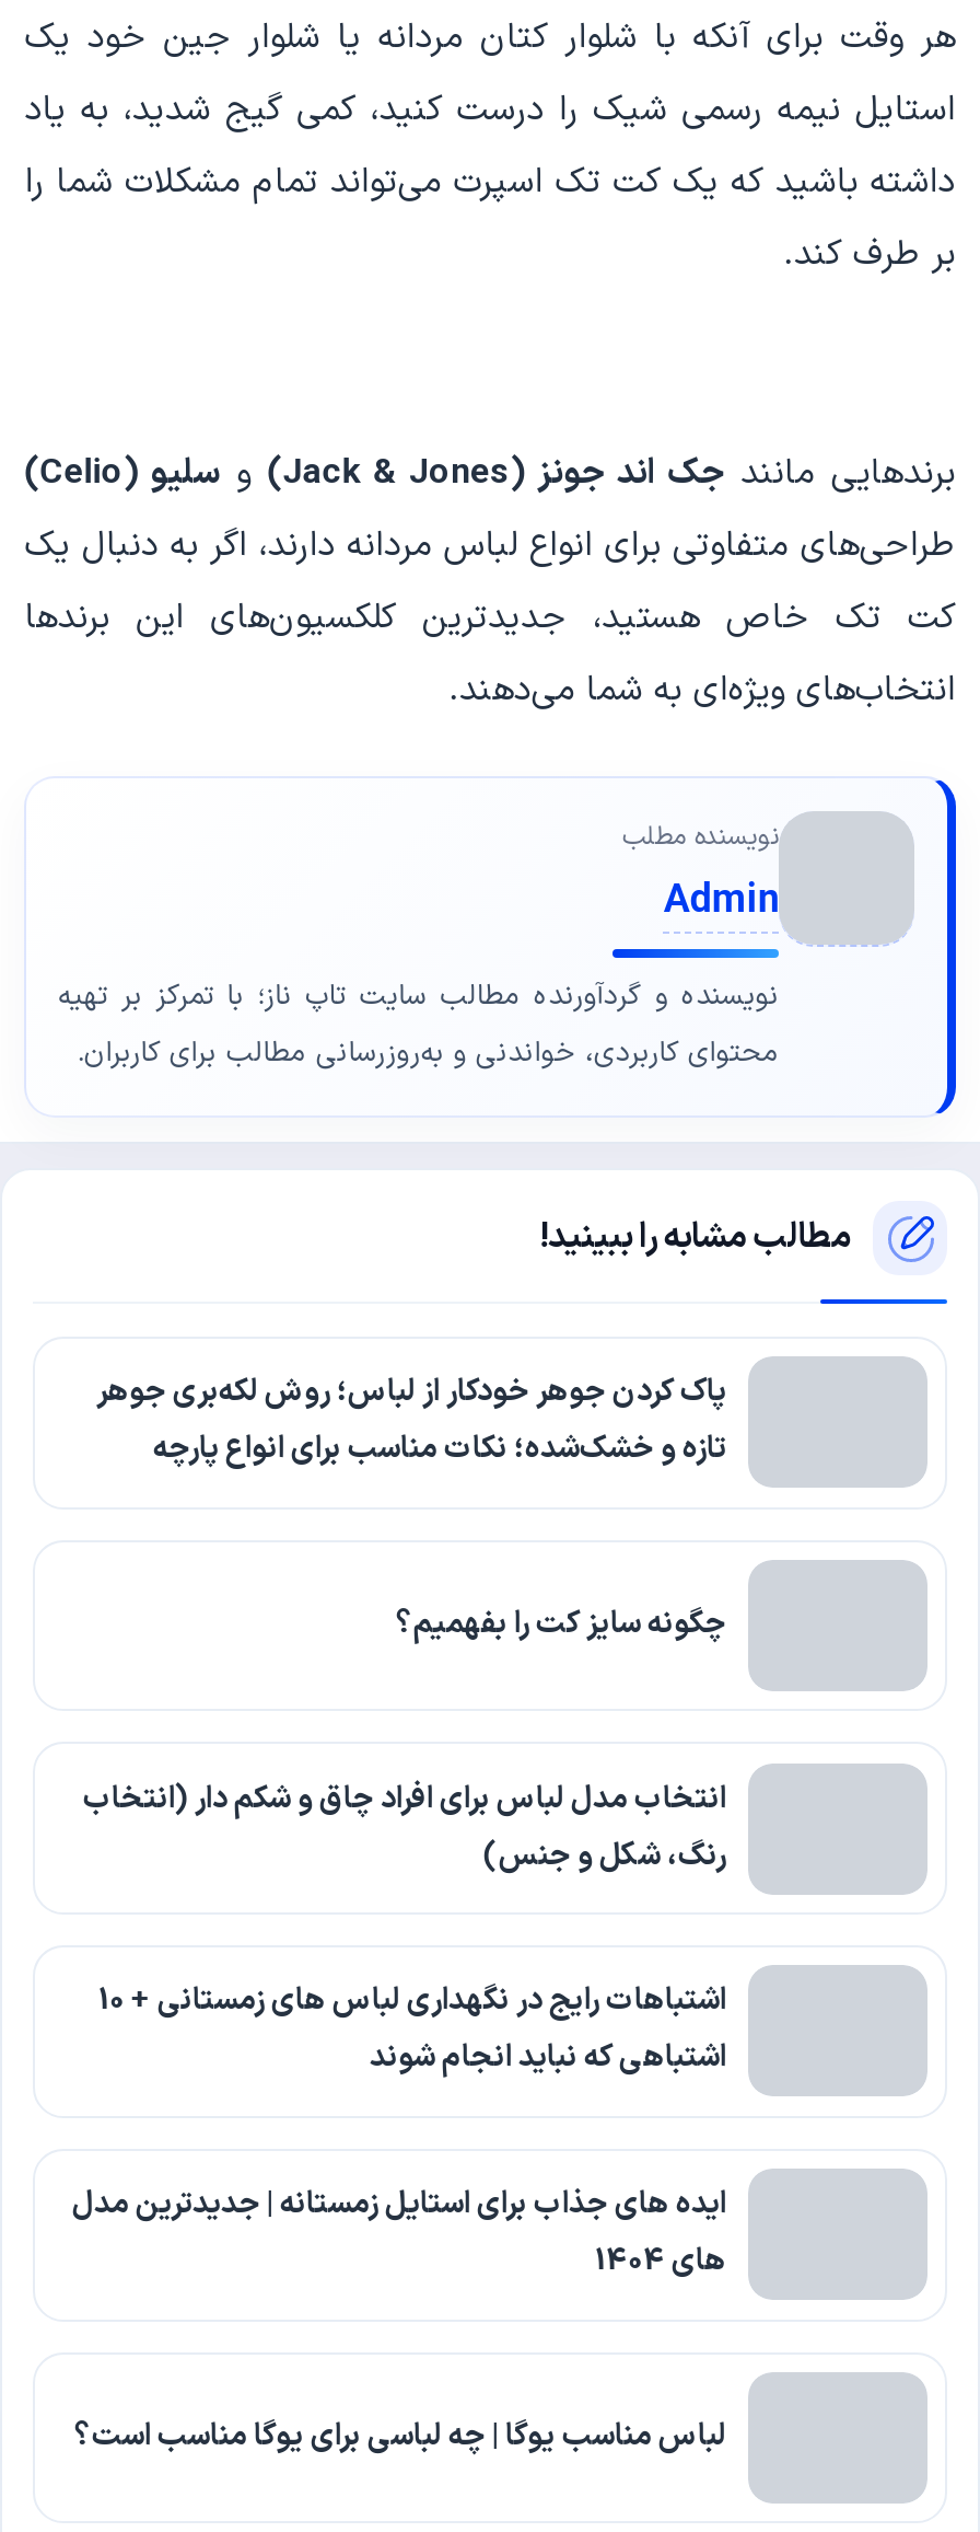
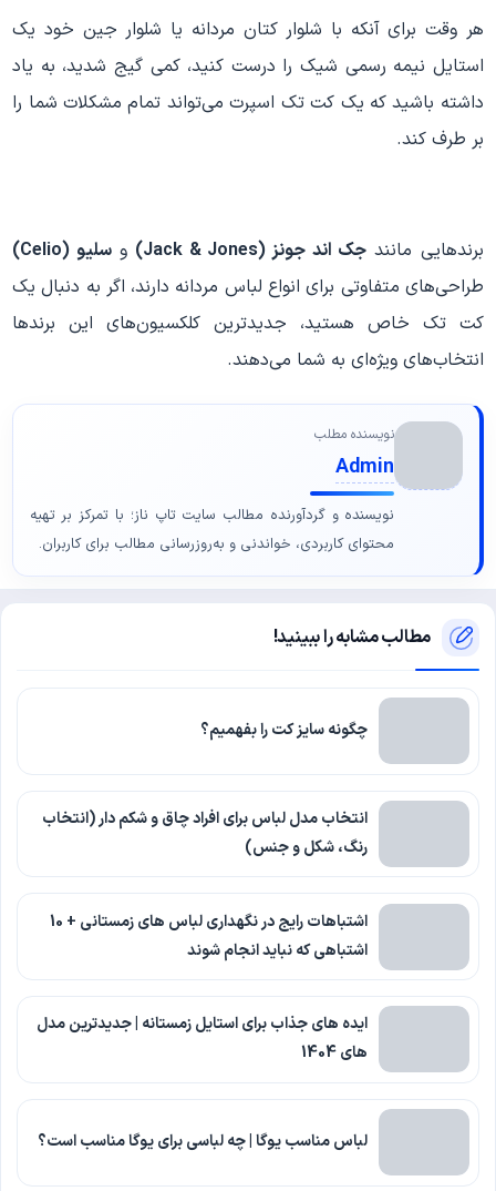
- پاک کردن جوهر خودکار از لباس؛ روش لکه‌بری جوهر
- تازه و خشک‌شده؛ نکات مناسب برای انواع پارچه
